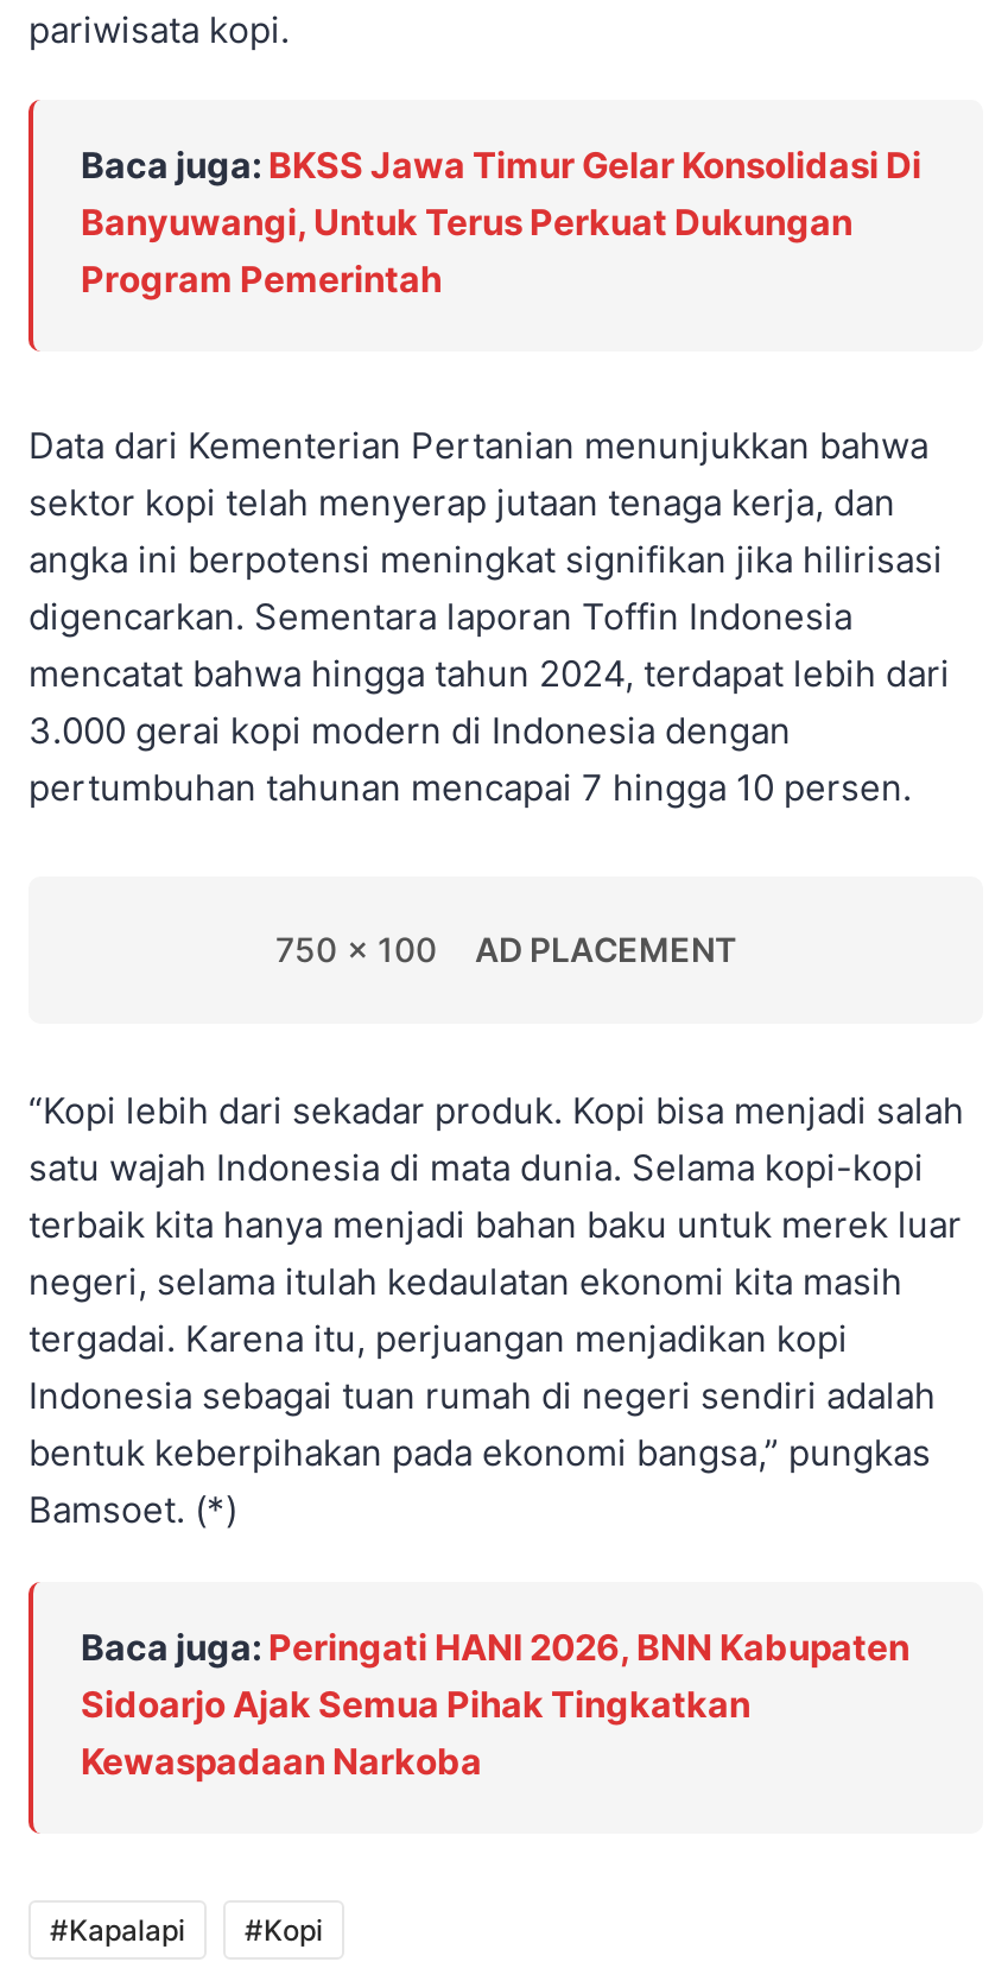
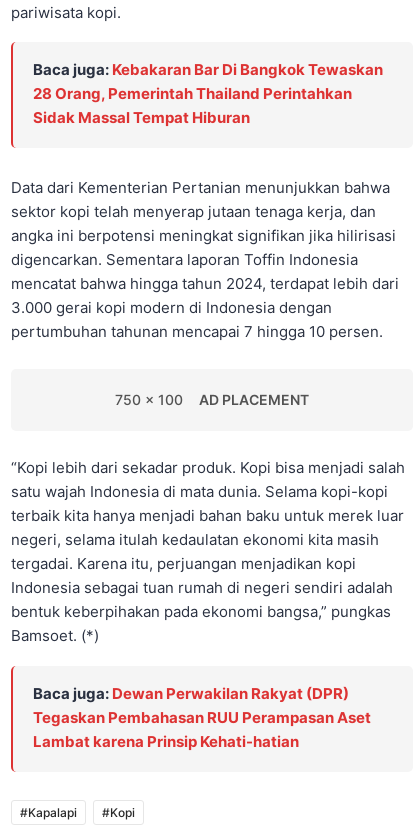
- Baca juga: BKSS Jawa Timur Gelar Konsolidasi Di
- Banyuwangi, Untuk Terus Perkuat Dukungan
- Program Pemerintah
+ Baca juga: Kebakaran Bar Di Bangkok Tewaskan
+ 28 Orang, Pemerintah Thailand Perintahkan
+ Sidak Massal Tempat Hiburan

- Baca juga: Peringati HANI 2026, BNN Kabupaten
- Sidoarjo Ajak Semua Pihak Tingkatkan
- Kewaspadaan Narkoba
+ Baca juga: Dewan Perwakilan Rakyat (DPR)
+ Tegaskan Pembahasan RUU Perampasan Aset
+ Lambat karena Prinsip Kehati-hatian
